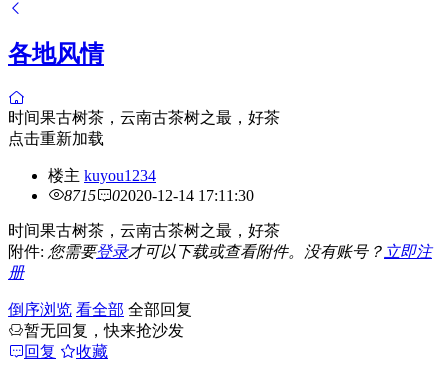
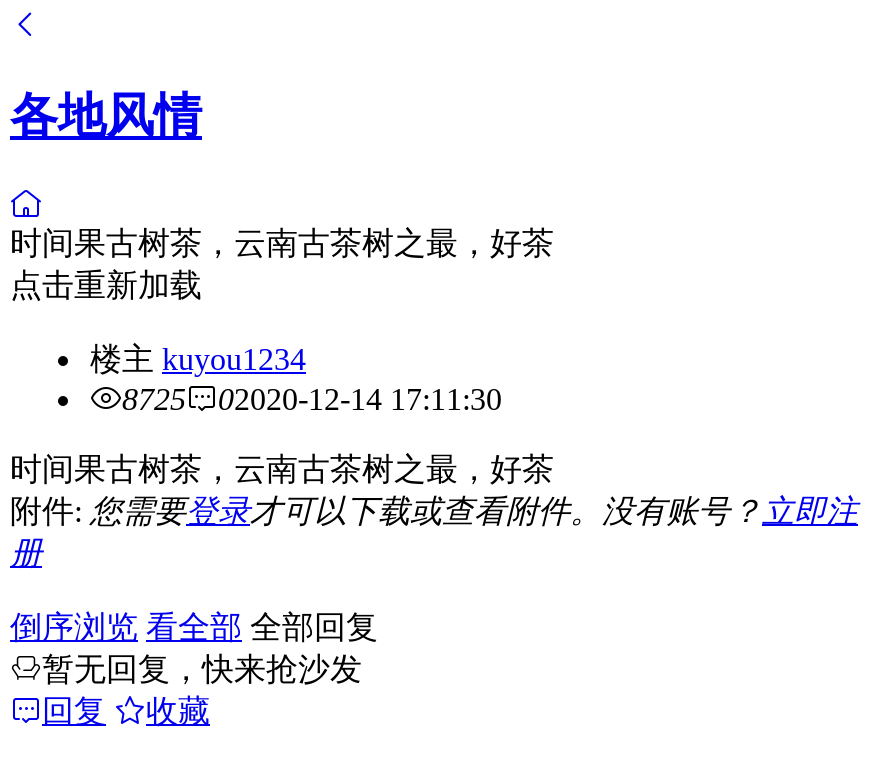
- 8715 02020-12-14 17:11:30
+ 8725 02020-12-14 17:11:30
